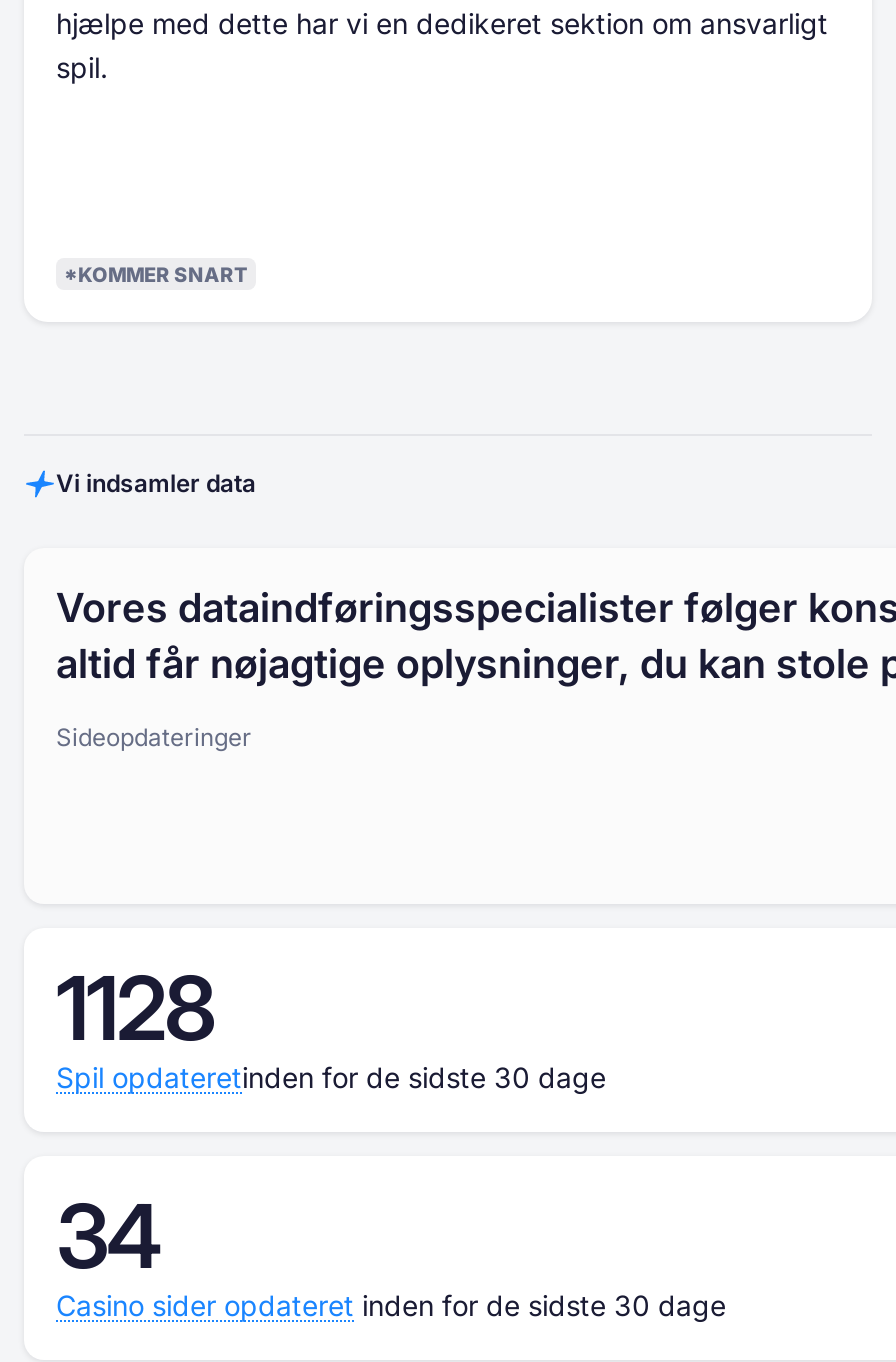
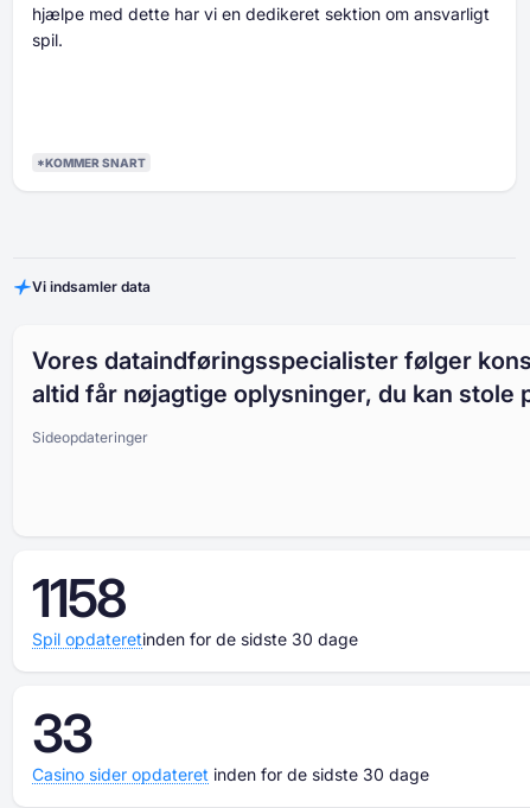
- 1128
+ 1158

- 34
+ 33
